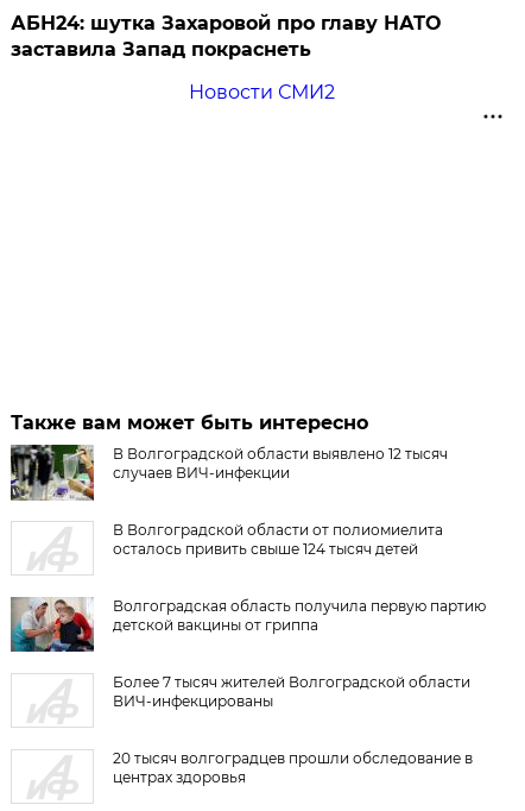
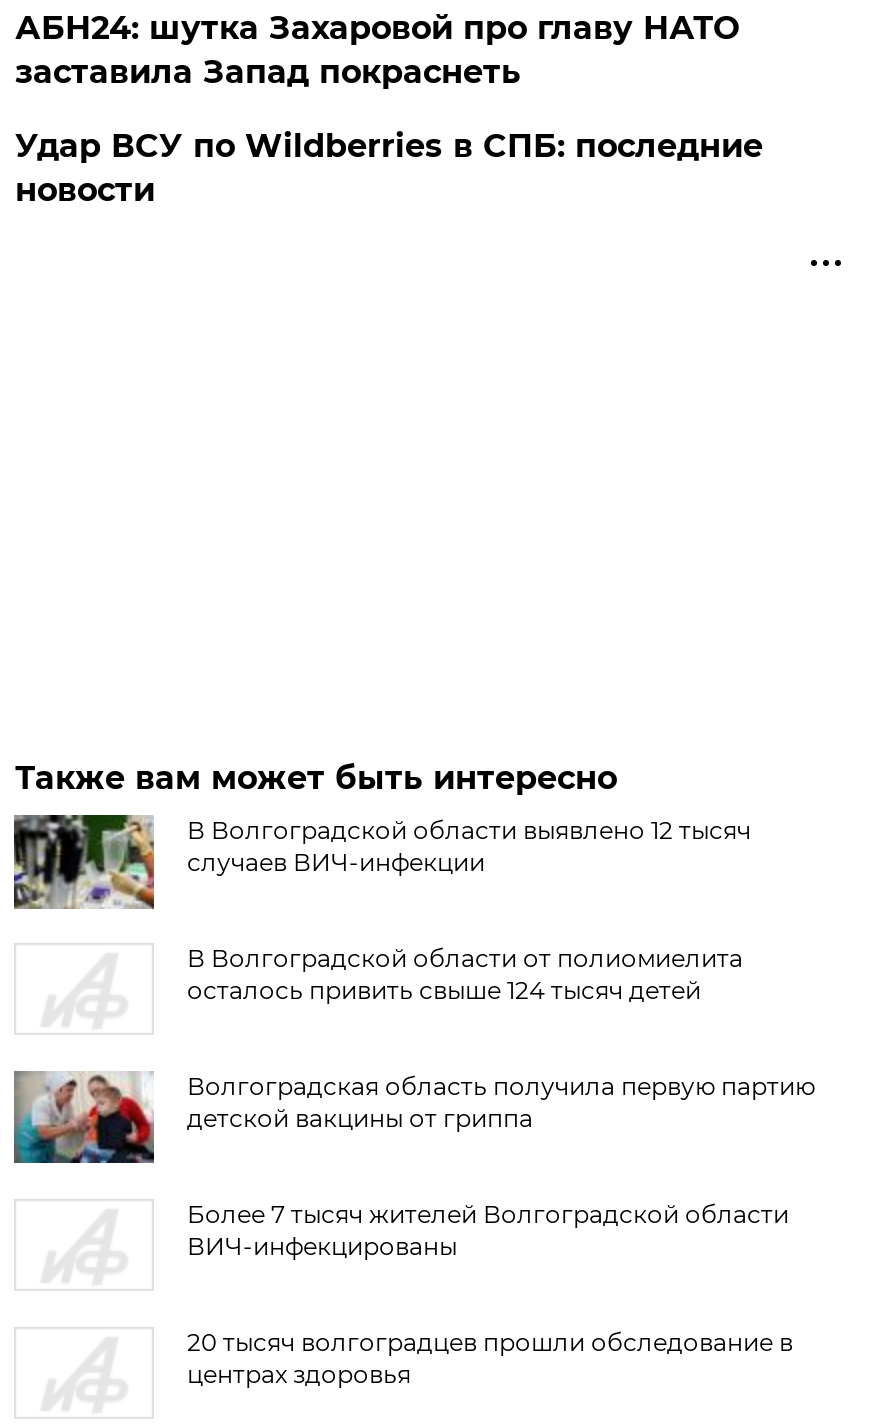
- Новости СМИ2
+ Удар ВСУ по Wildberries в СПБ: последние
+ новости
